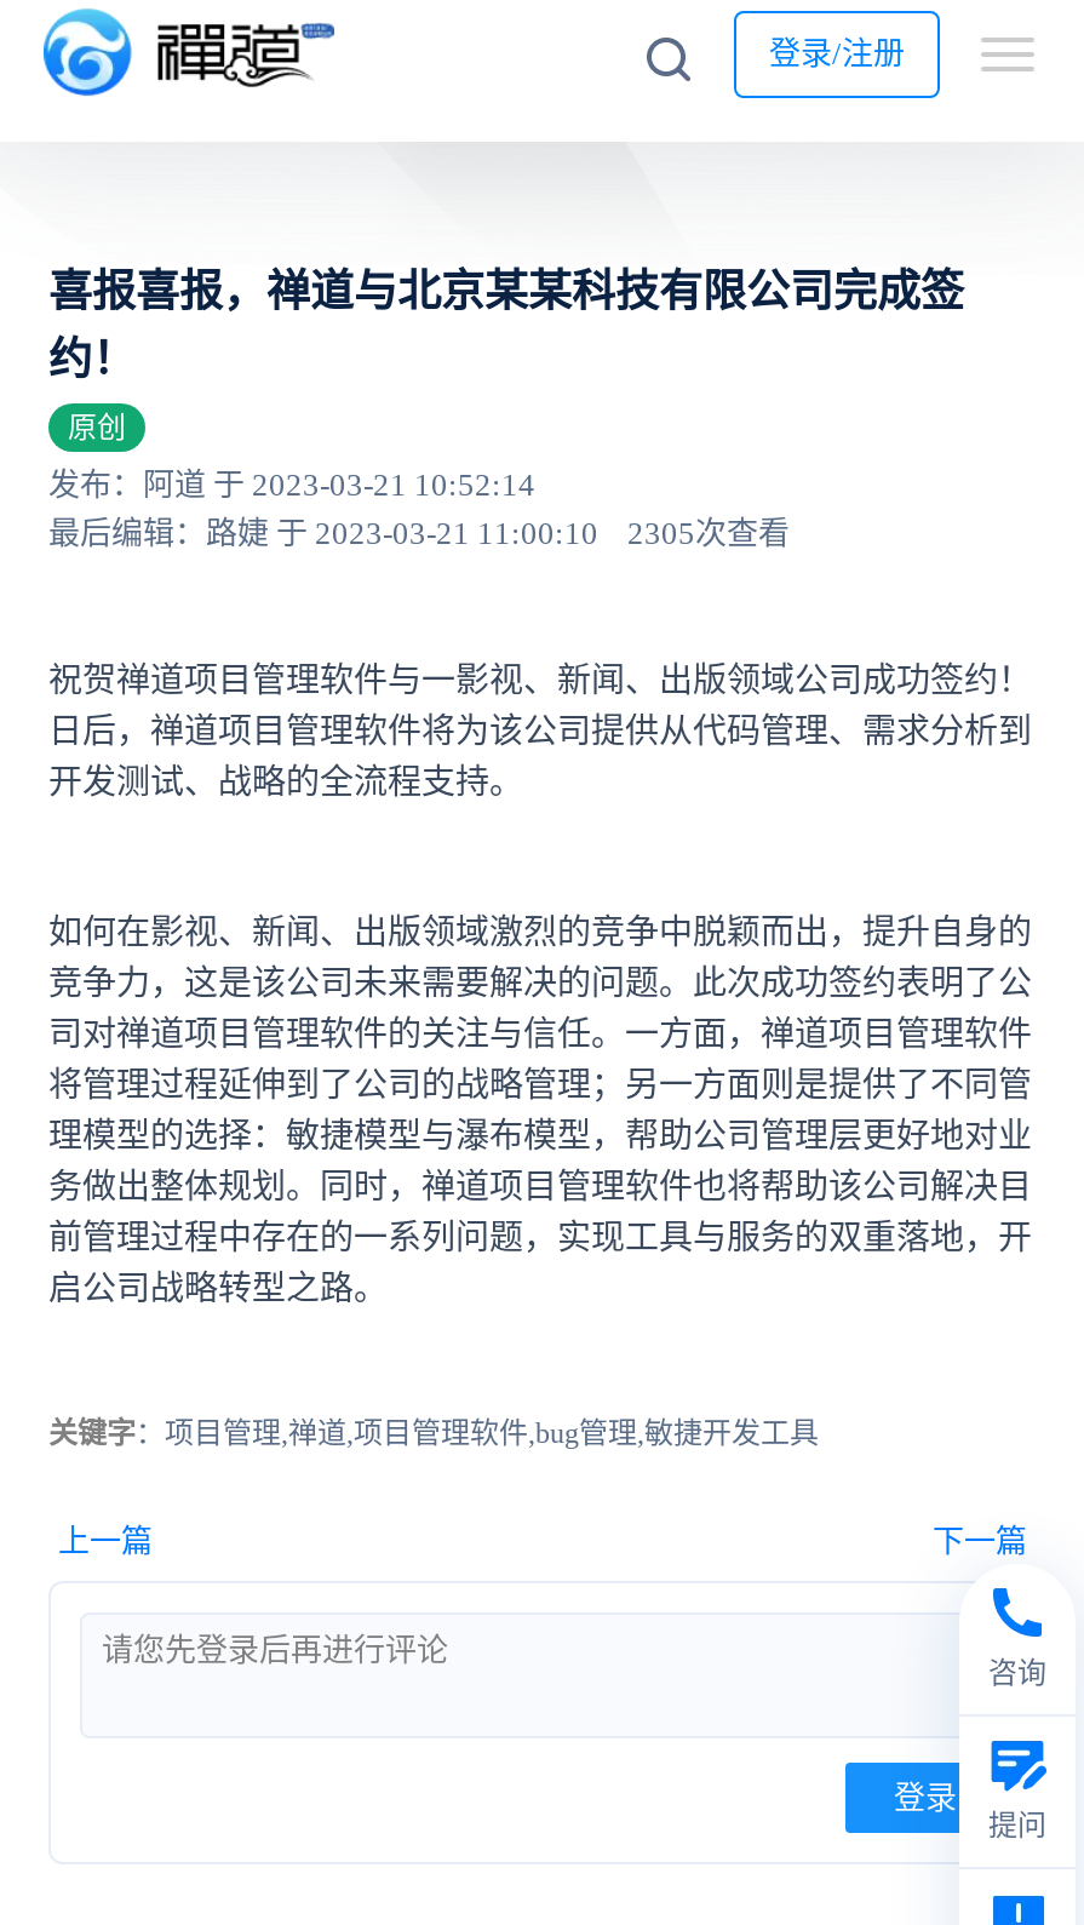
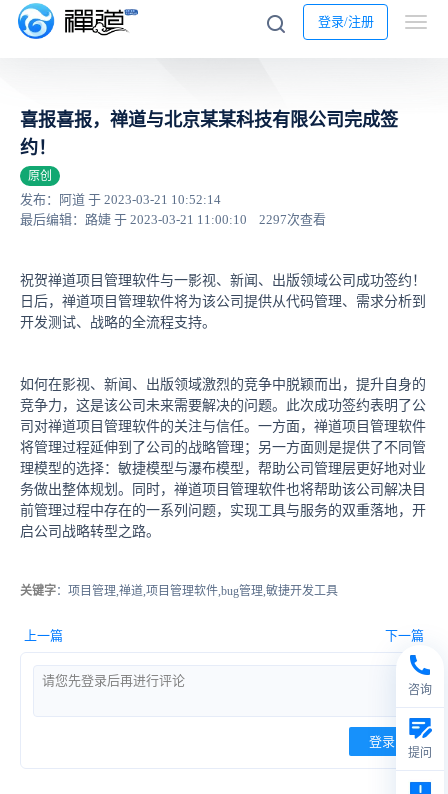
- 最后编辑：路婕 于 2023-03-21 11:00:10 2305次查看
+ 最后编辑：路婕 于 2023-03-21 11:00:10 2297次查看
